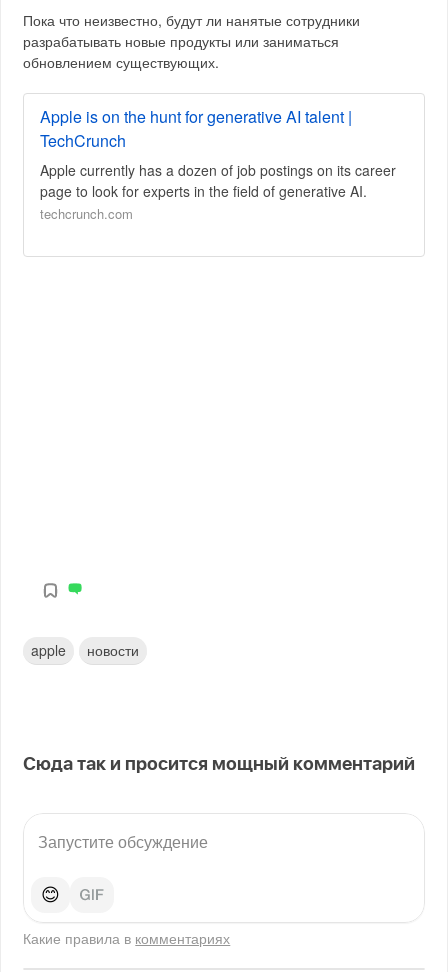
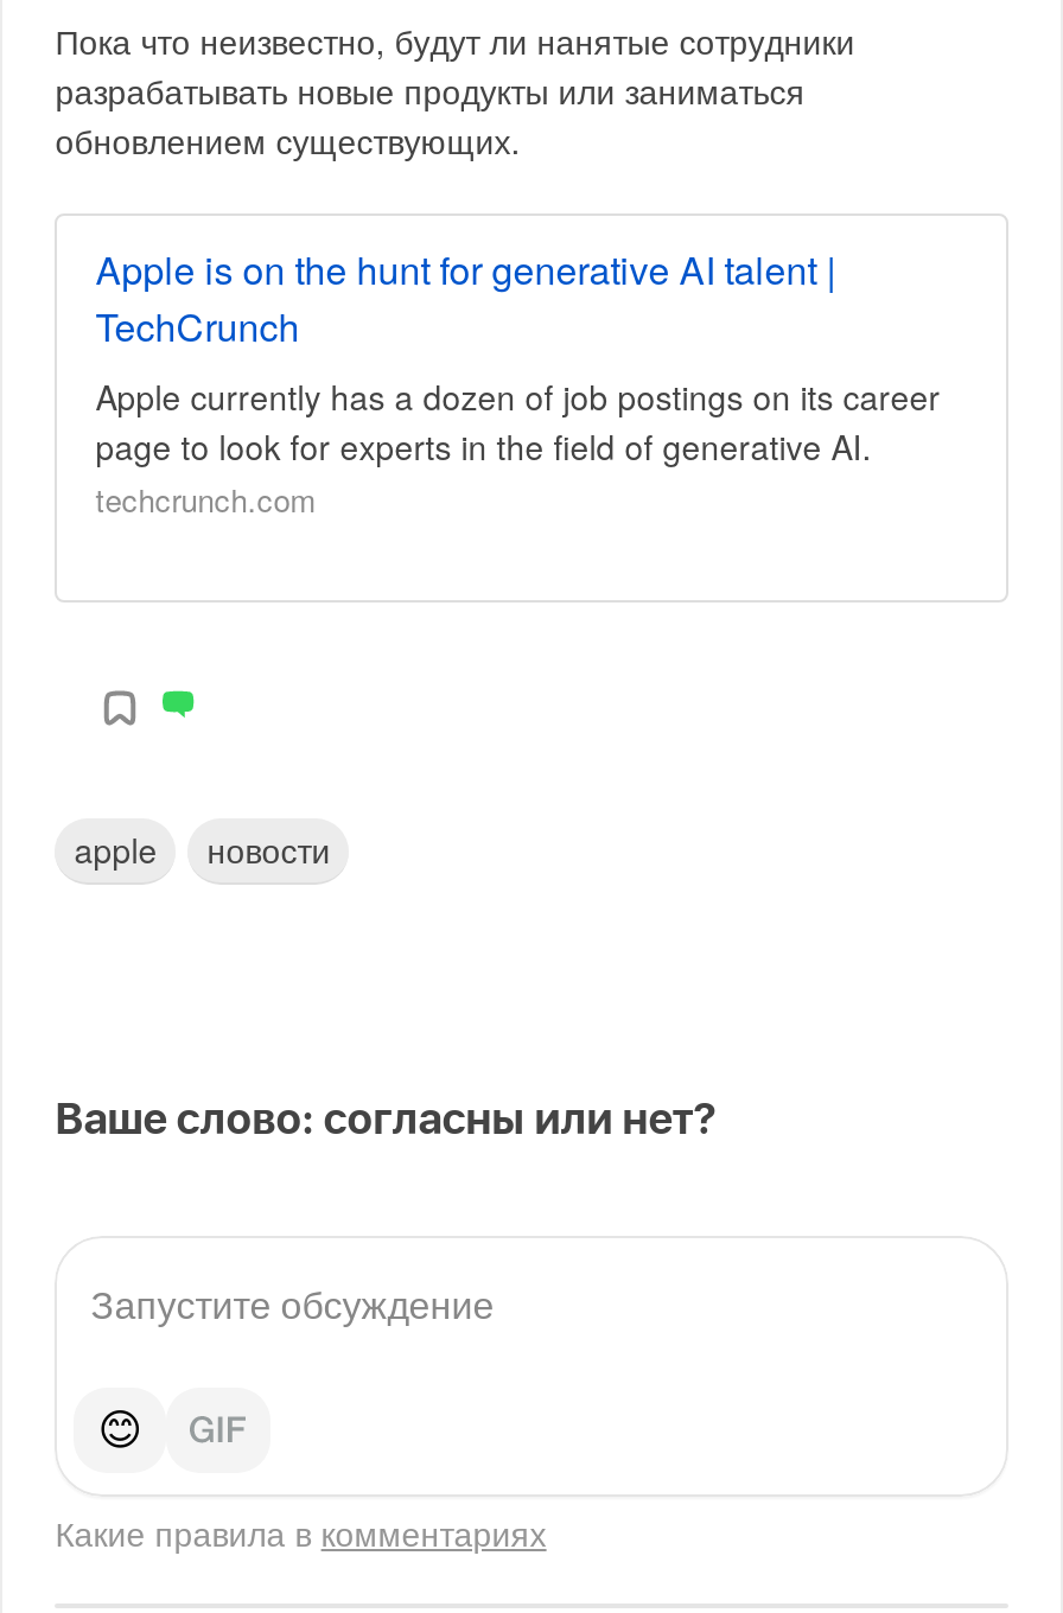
- Сюда так и просится мощный комментарий
+ Ваше слово: согласны или нет?
